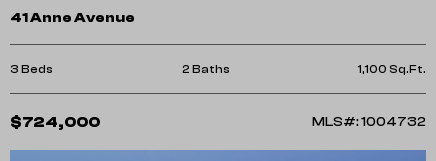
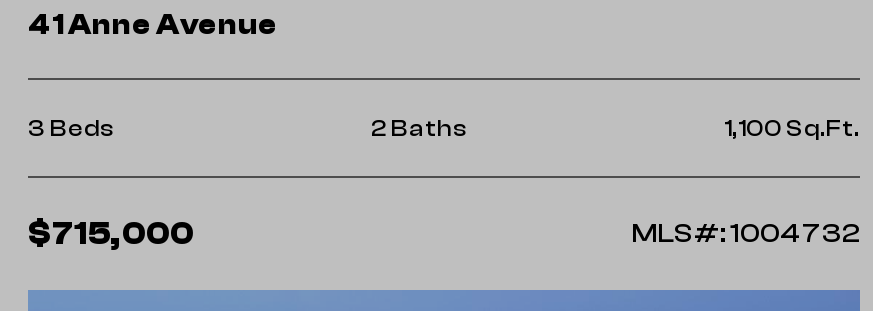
- $724,000
+ $715,000
